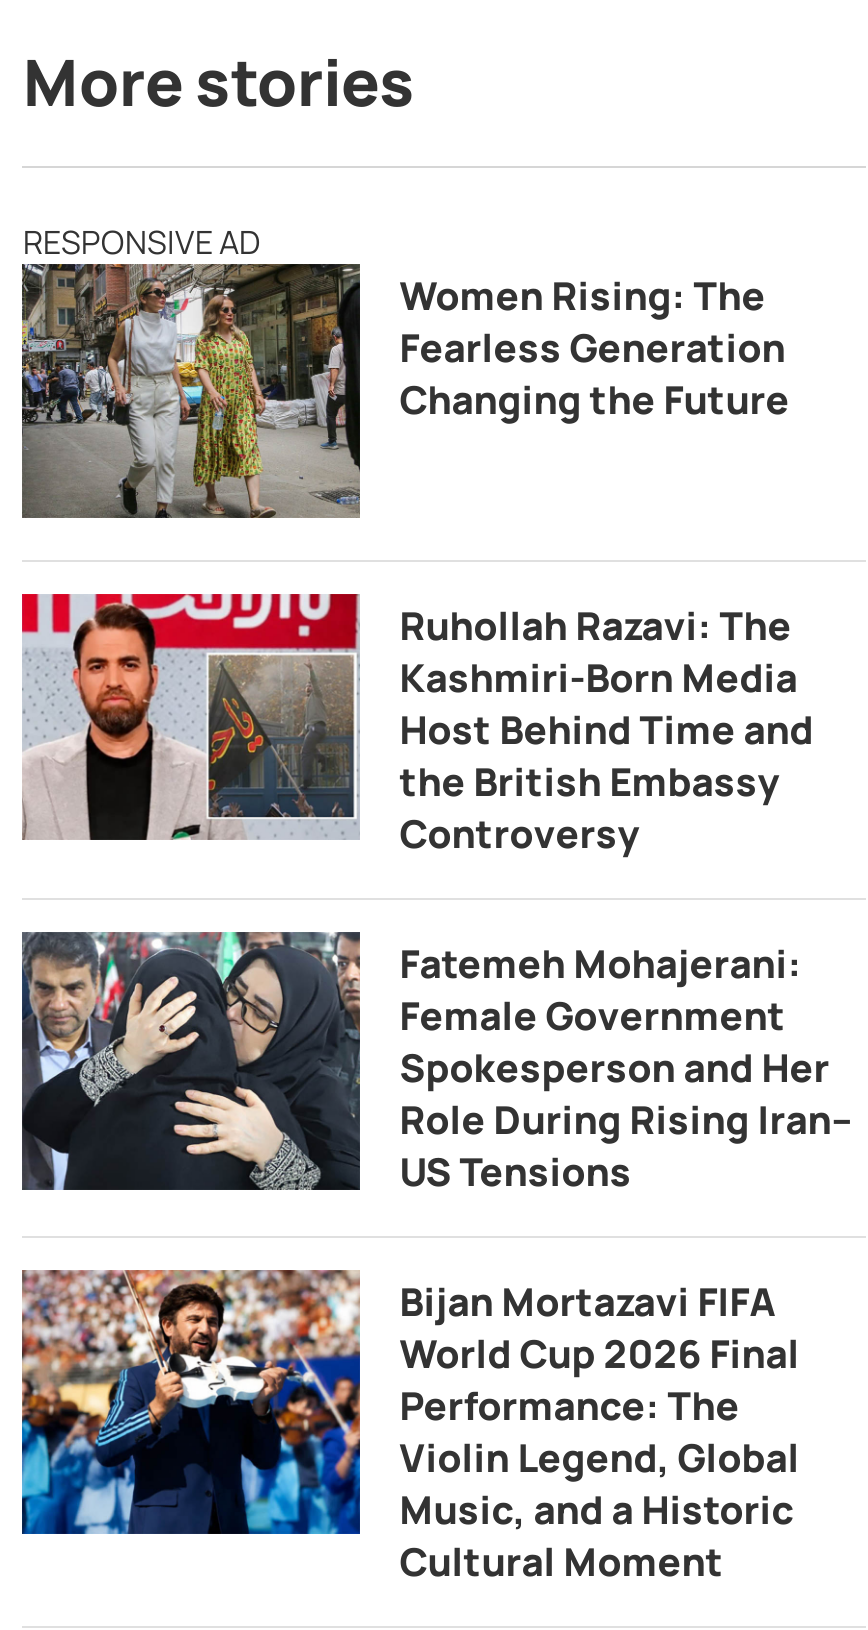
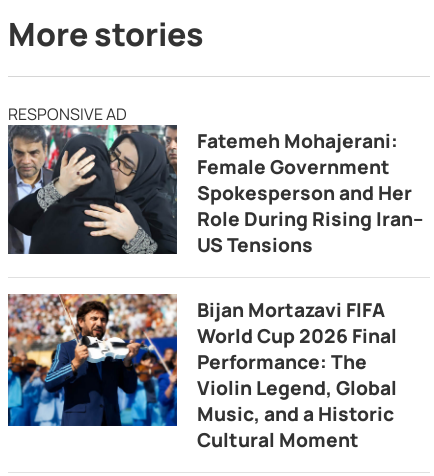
- [image]
- Women Rising: The
- Fearless Generation
- Changing the Future

- [image]
- Ruhollah Razavi: The
- Kashmiri-Born Media
- Host Behind Time and
- the British Embassy
- Controversy
